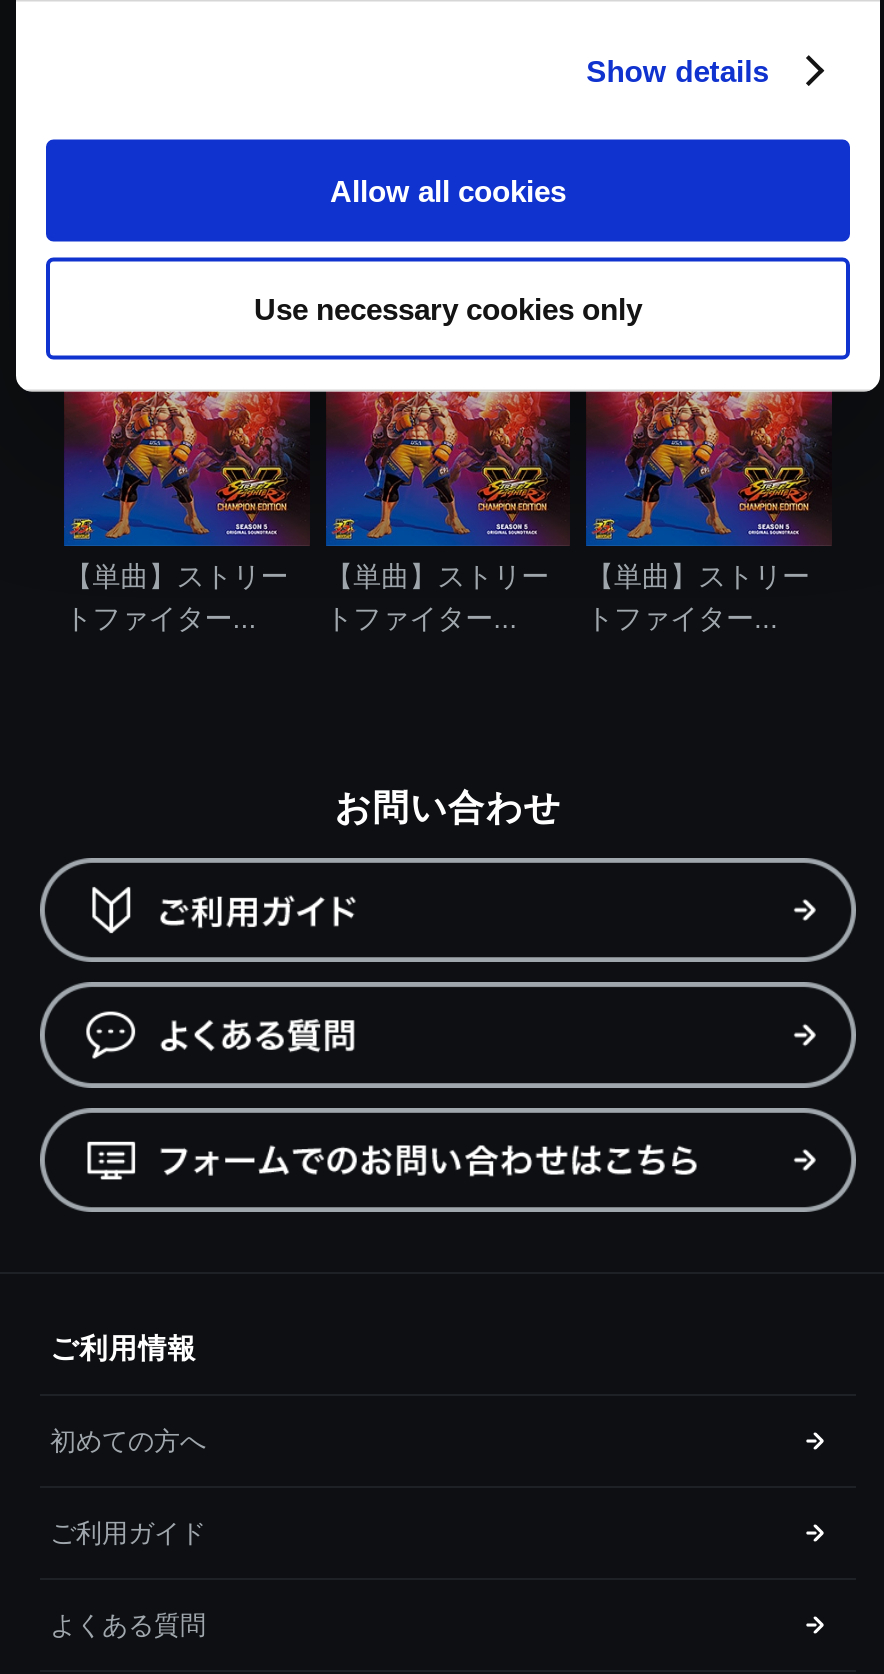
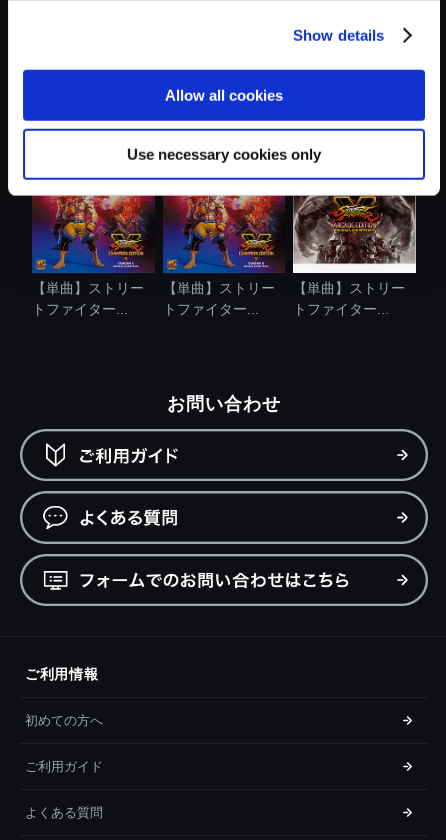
- [image]
+ [image]
